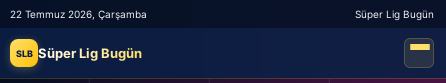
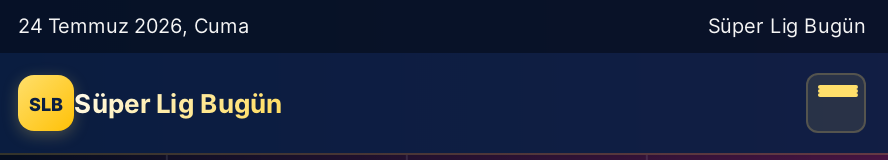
- 22 Temmuz 2026, Çarşamba
+ 24 Temmuz 2026, Cuma
